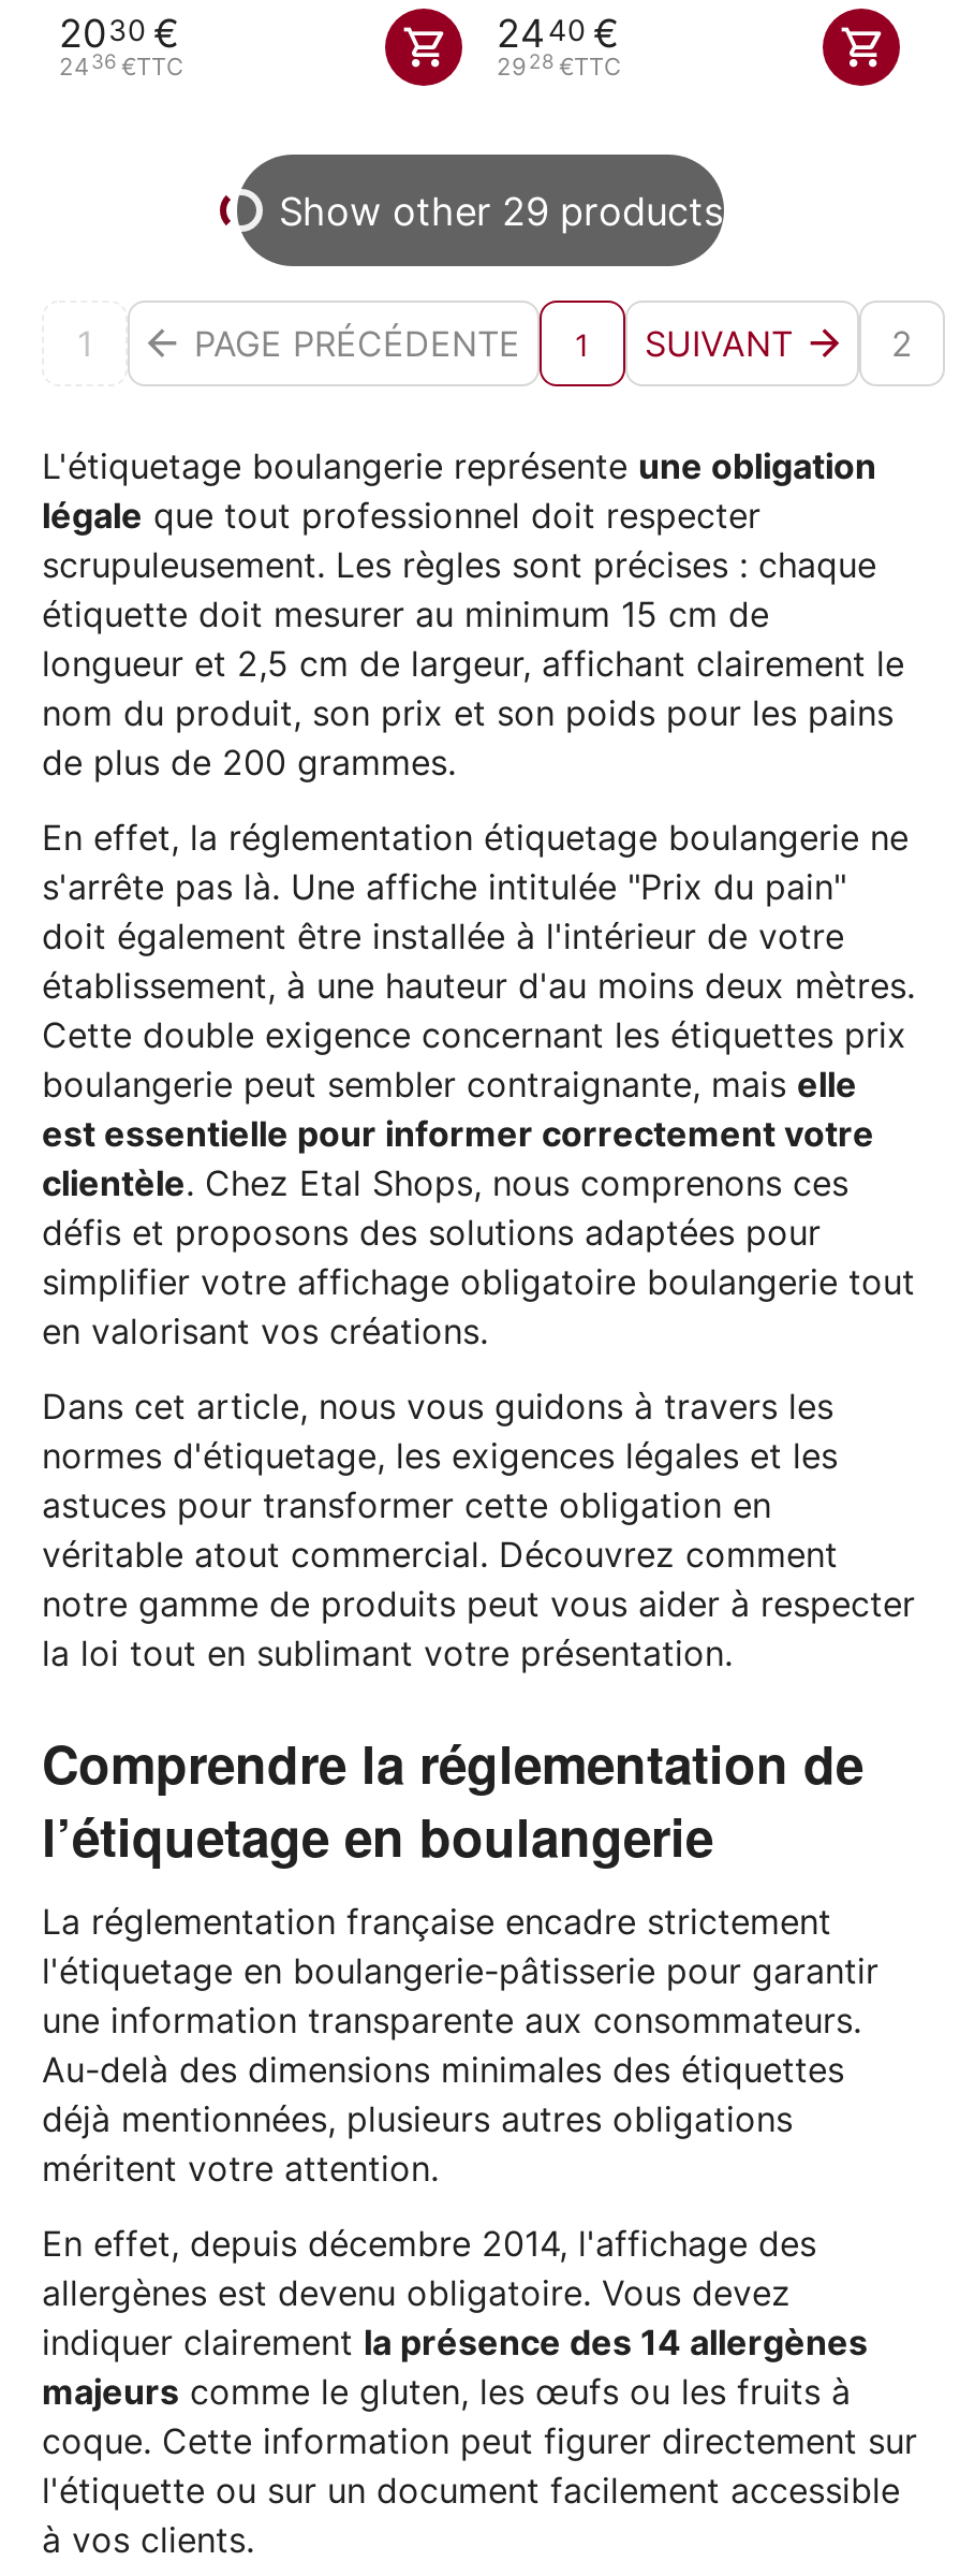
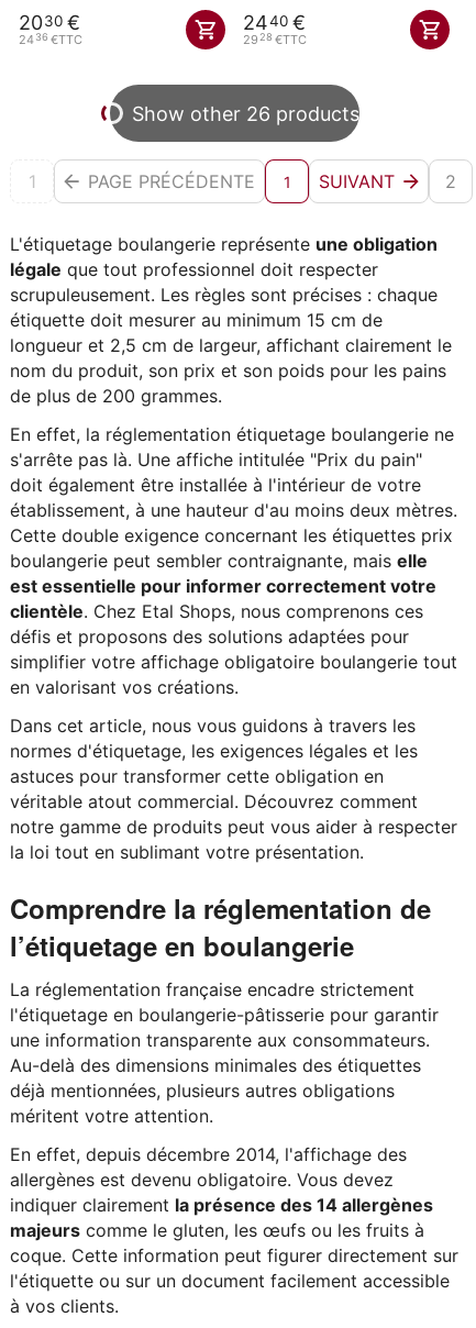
- Show other 29 products
+ Show other 26 products
